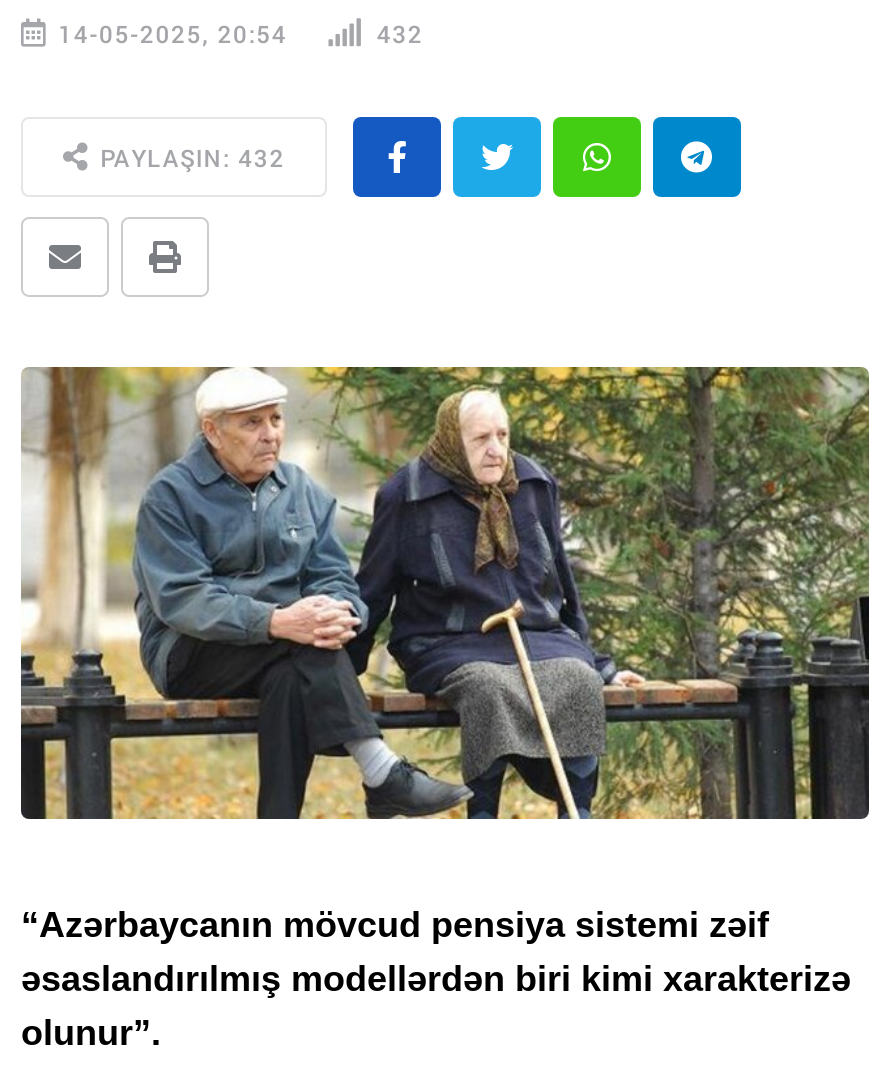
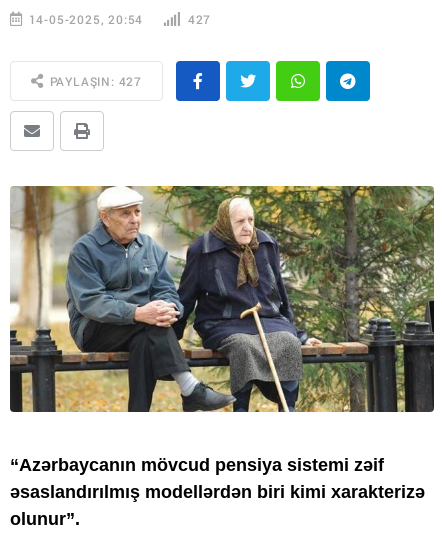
- 432
+ 427

- PAYLAŞIN: 432
+ PAYLAŞIN: 427
